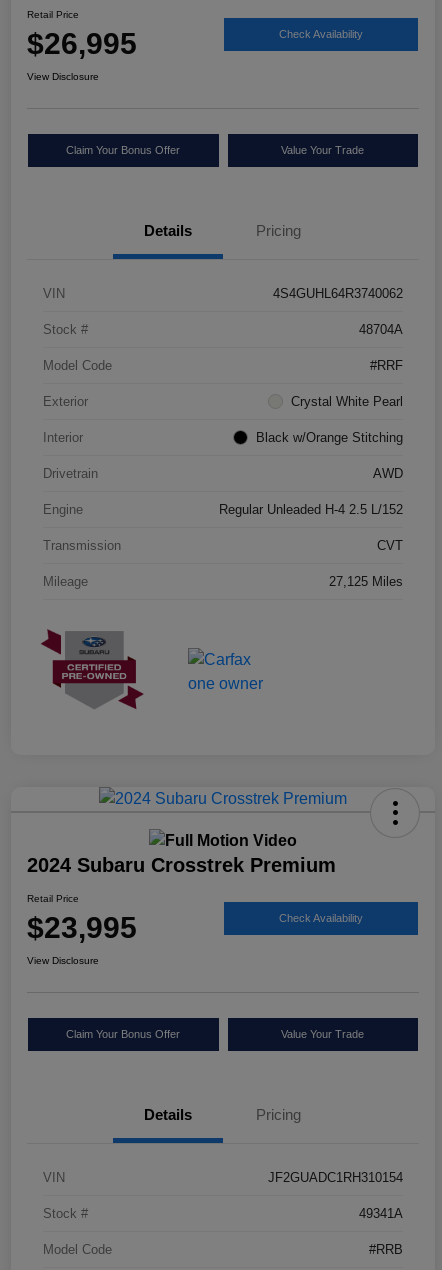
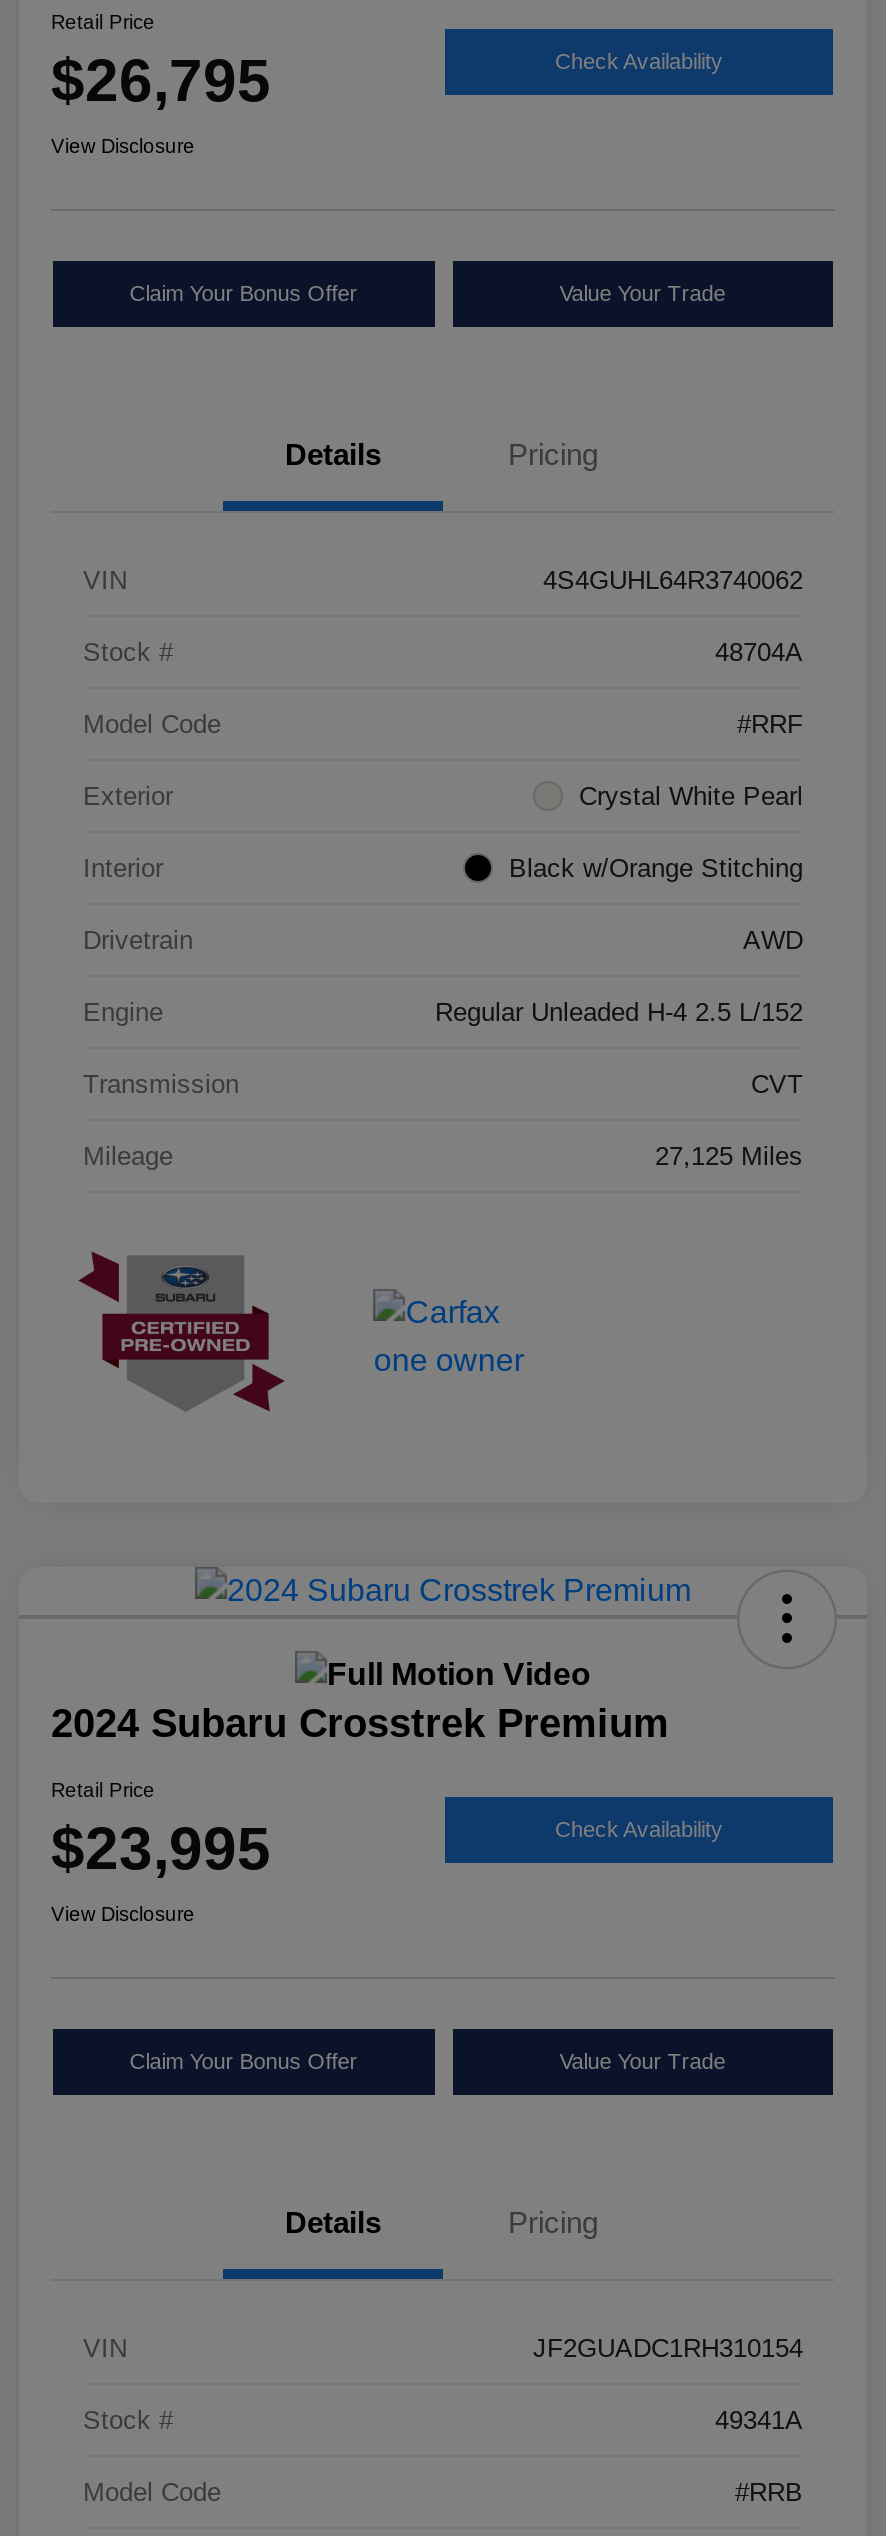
- $26,995
+ $26,795
